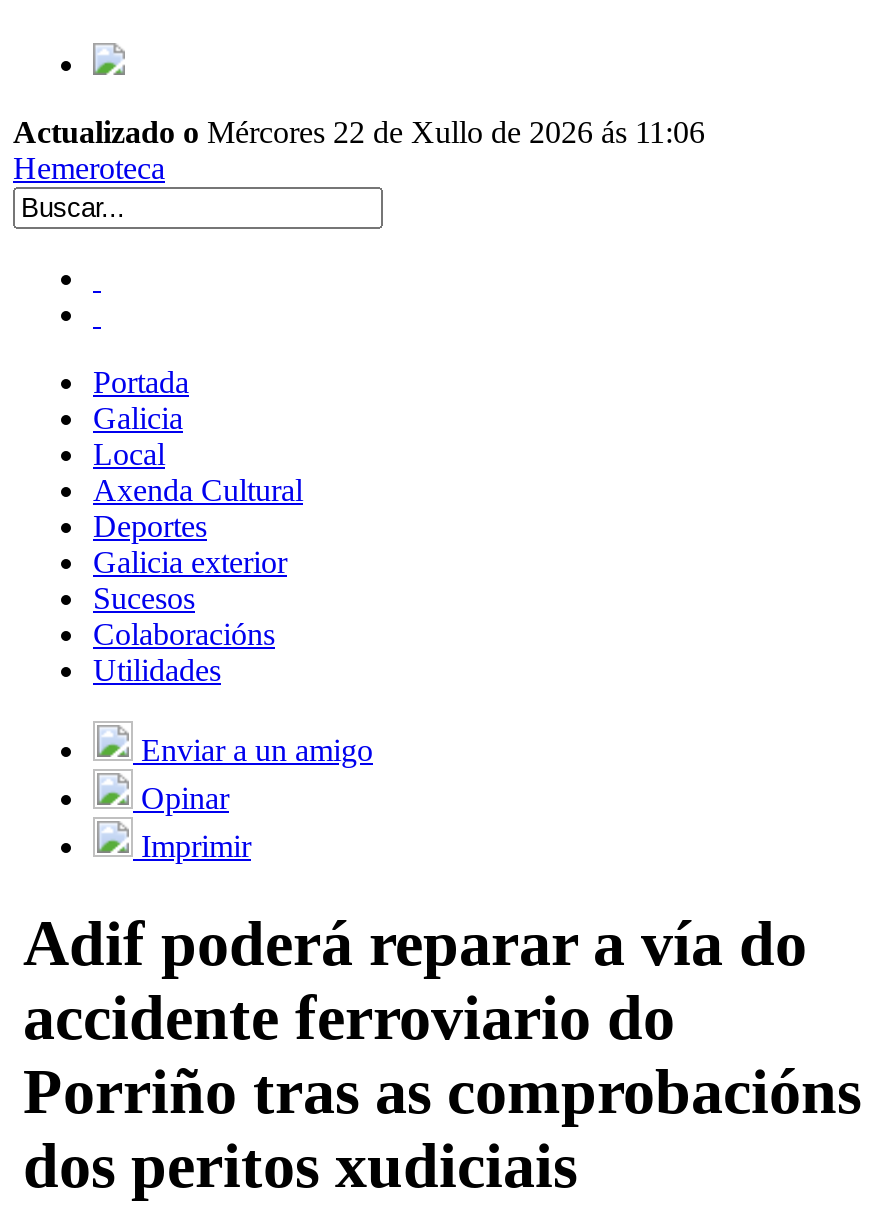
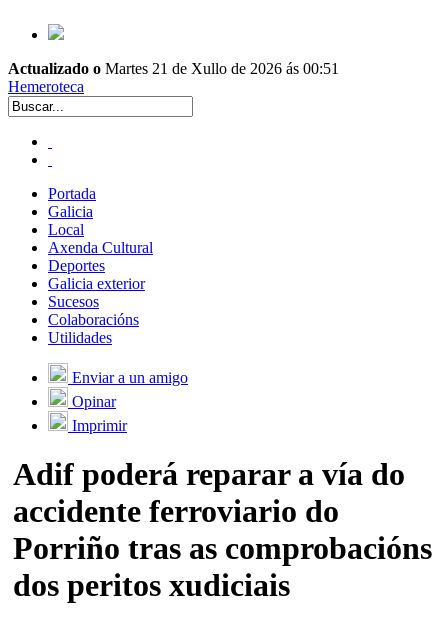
- Actualizado o Mércores 22 de Xullo de 2026 ás 11:06
+ Actualizado o Martes 21 de Xullo de 2026 ás 00:51
